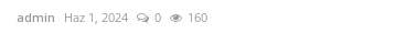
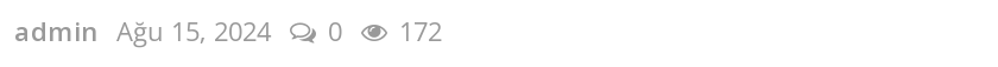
- admin Haz 1, 2024
+ admin Ağu 15, 2024

- 160
+ 172
